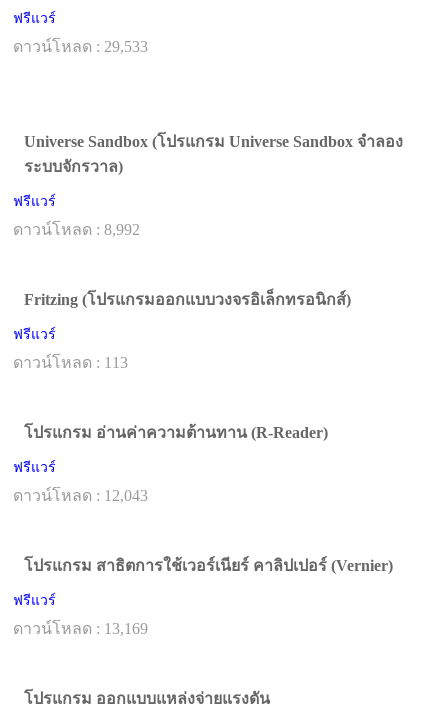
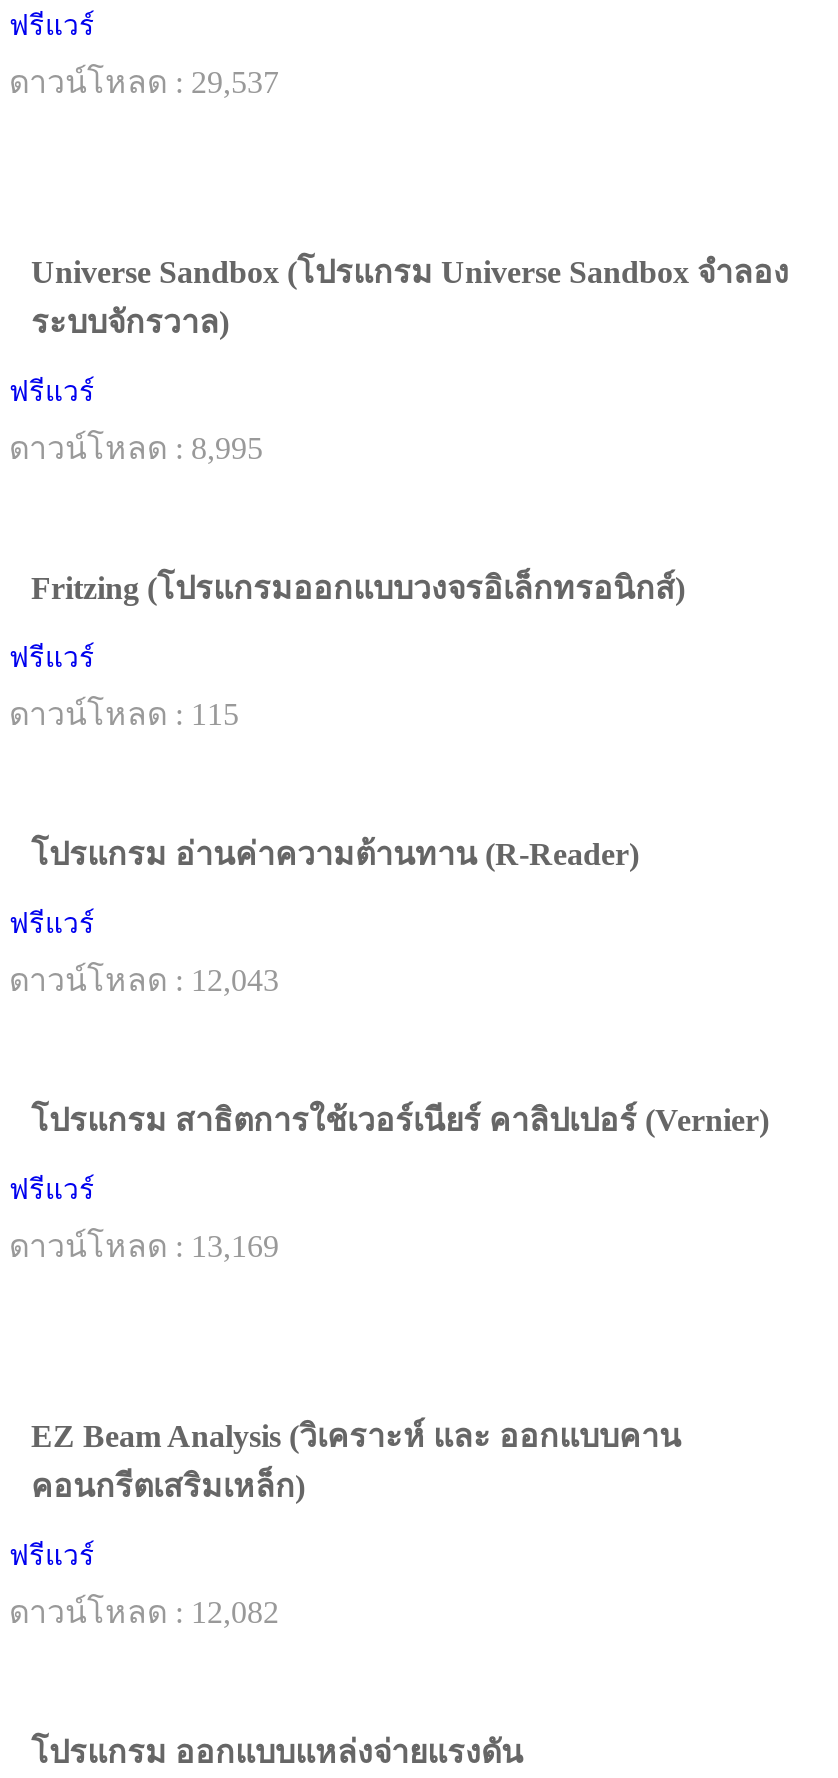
- ดาวน์โหลด : 29,533
+ ดาวน์โหลด : 29,537

- ดาวน์โหลด : 8,992
+ ดาวน์โหลด : 8,995

- ดาวน์โหลด : 113
+ ดาวน์โหลด : 115

+ EZ Beam Analysis (วิเคราะห์ และ ออกแบบคาน
+ คอนกรีตเสริมเหล็ก)
+ ฟรีแวร์
+ ดาวน์โหลด : 12,082
